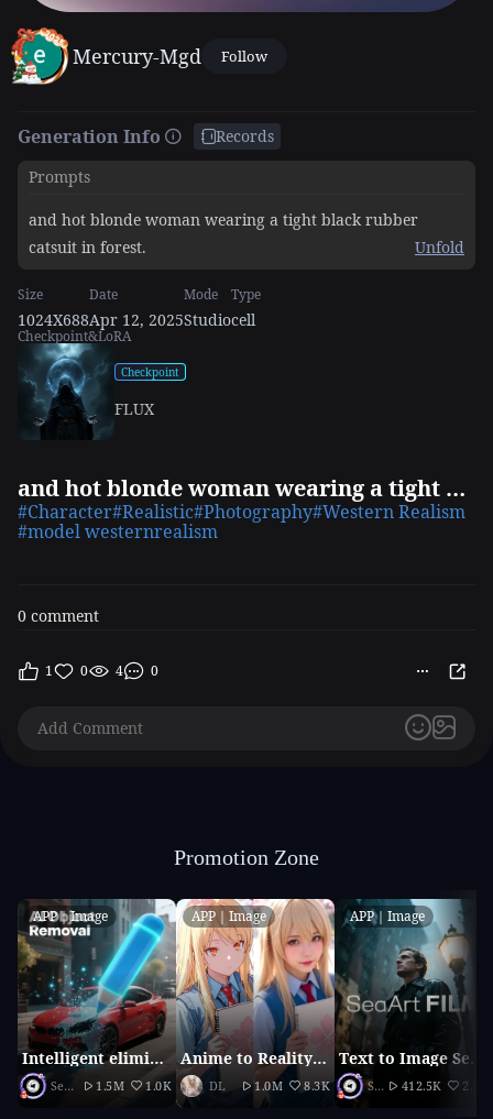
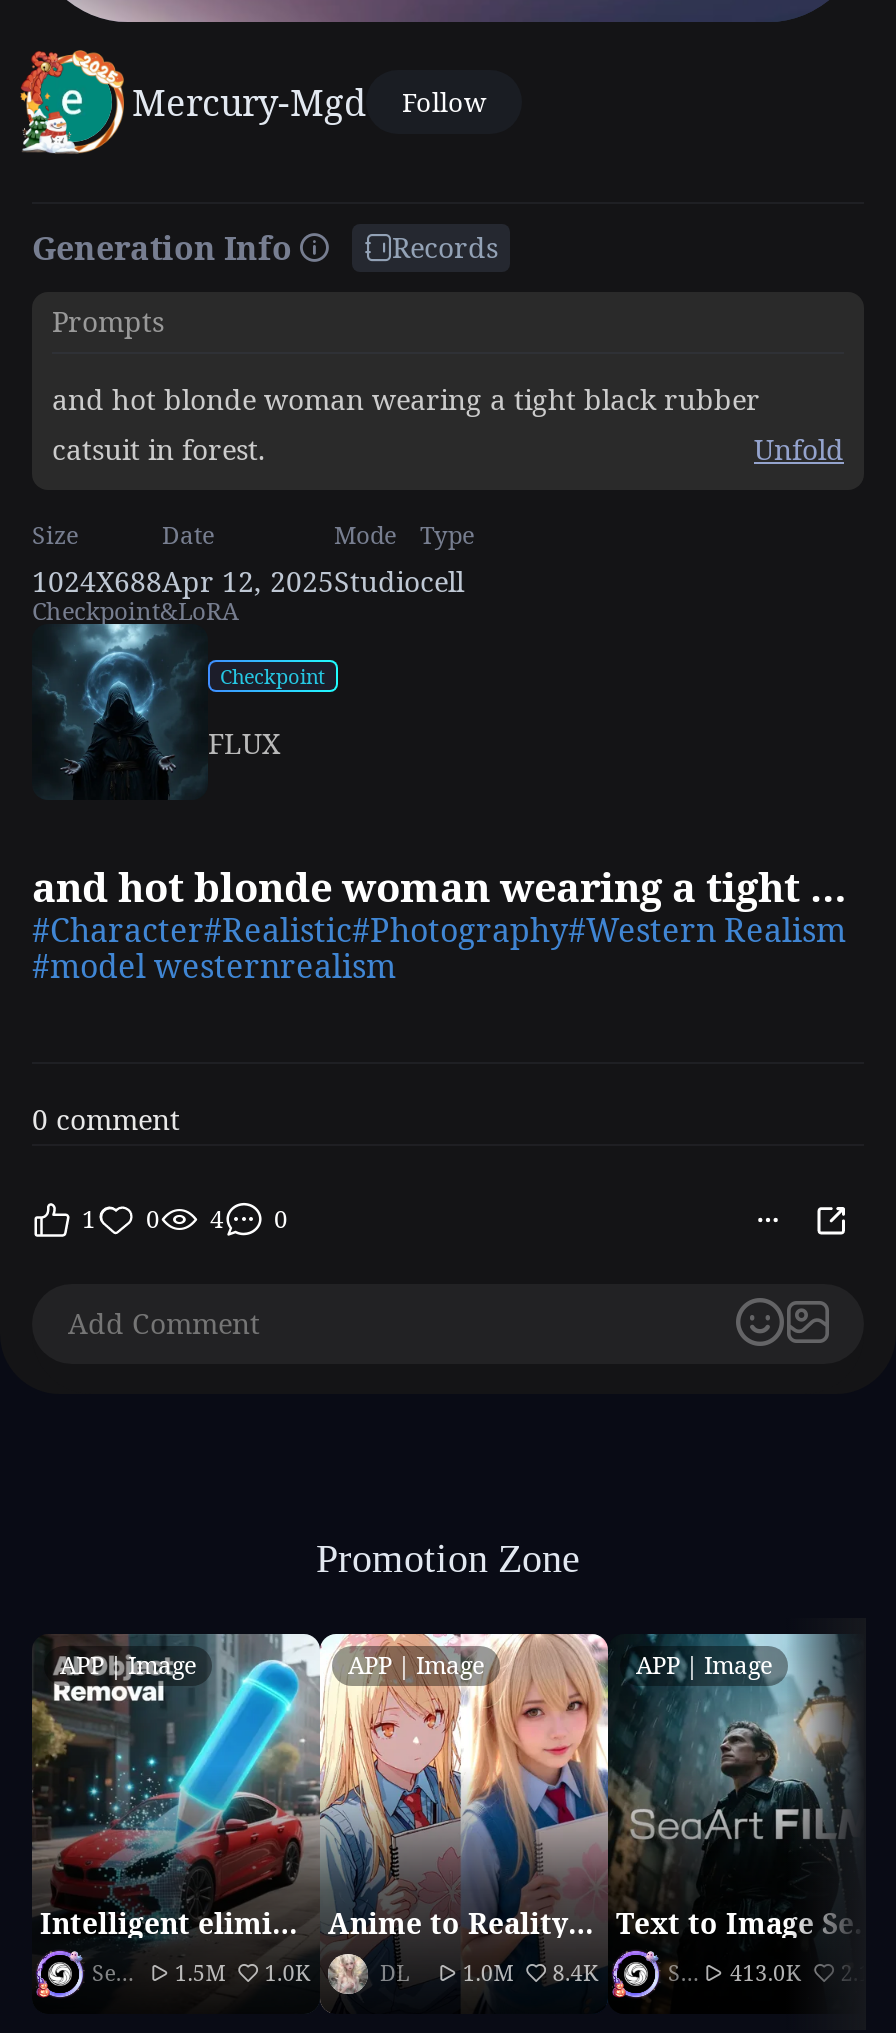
- DL 1.0M 8.3K
+ DL 1.0M 8.4K

- 412.5K
+ 413.0K
